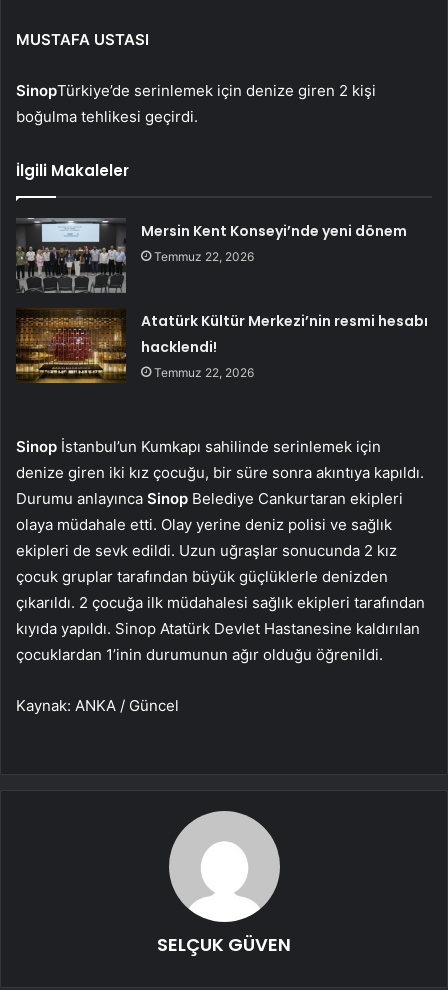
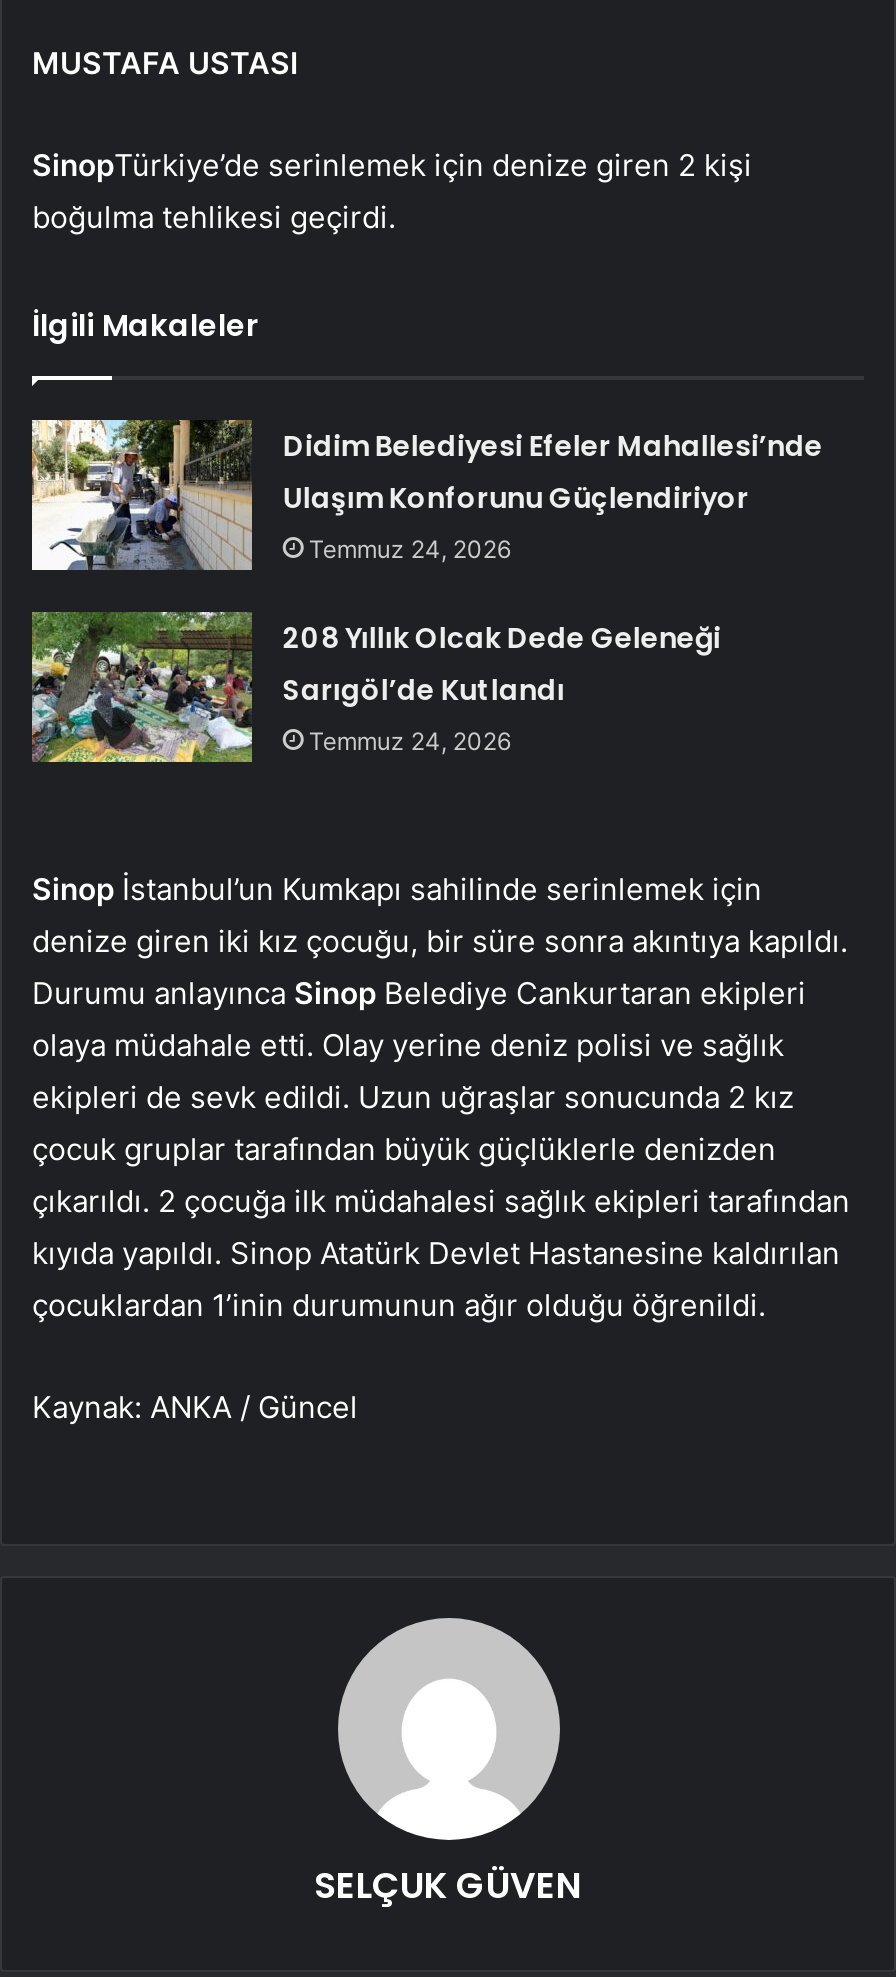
- [image]
- Mersin Kent Konseyi’nde yeni dönem
- Temmuz 22, 2026
+ [image]
+ Didim Belediyesi Efeler Mahallesi’nde
+ Ulaşım Konforunu Güçlendiriyor
+ Temmuz 24, 2026

- [image]
- Atatürk Kültür Merkezi’nin resmi hesabı
- hacklendi!
- Temmuz 22, 2026
+ [image]
+ 208 Yıllık Olcak Dede Geleneği
+ Sarıgöl’de Kutlandı
+ Temmuz 24, 2026
